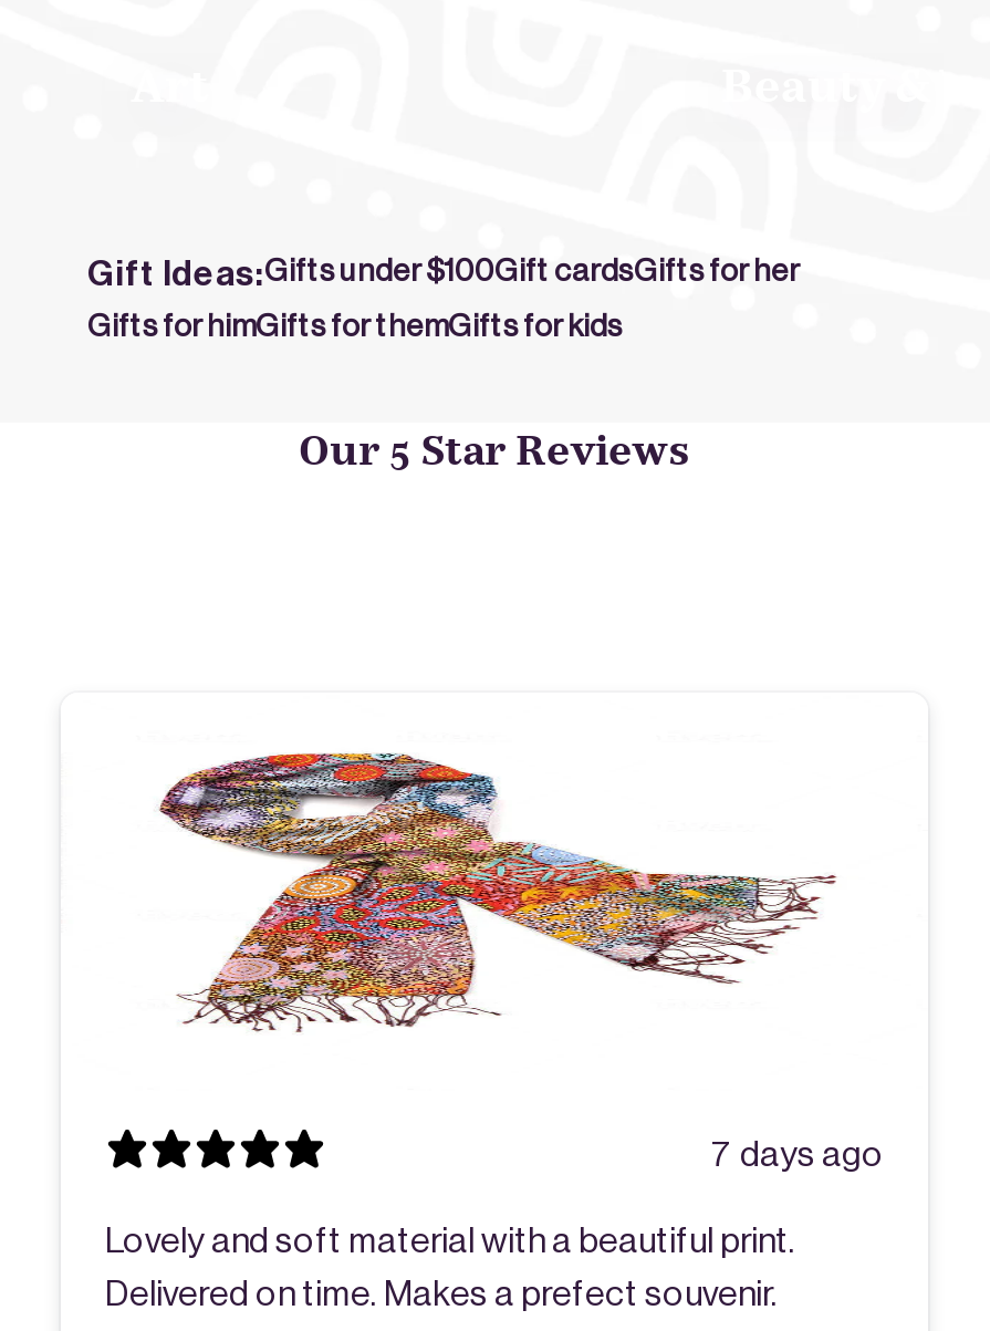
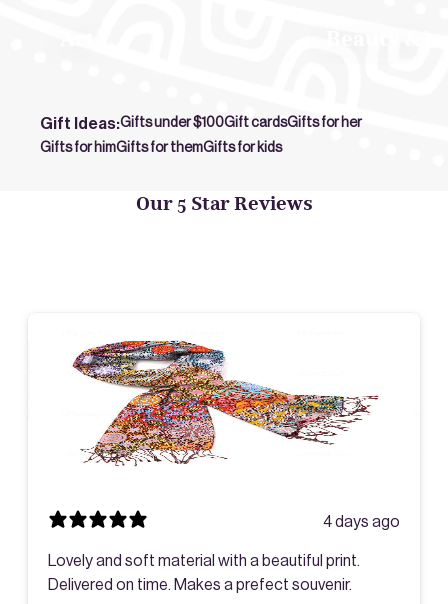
- 7 days ago
+ 4 days ago
